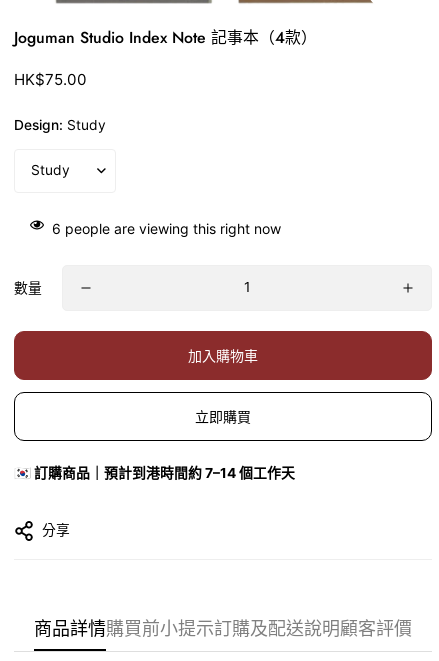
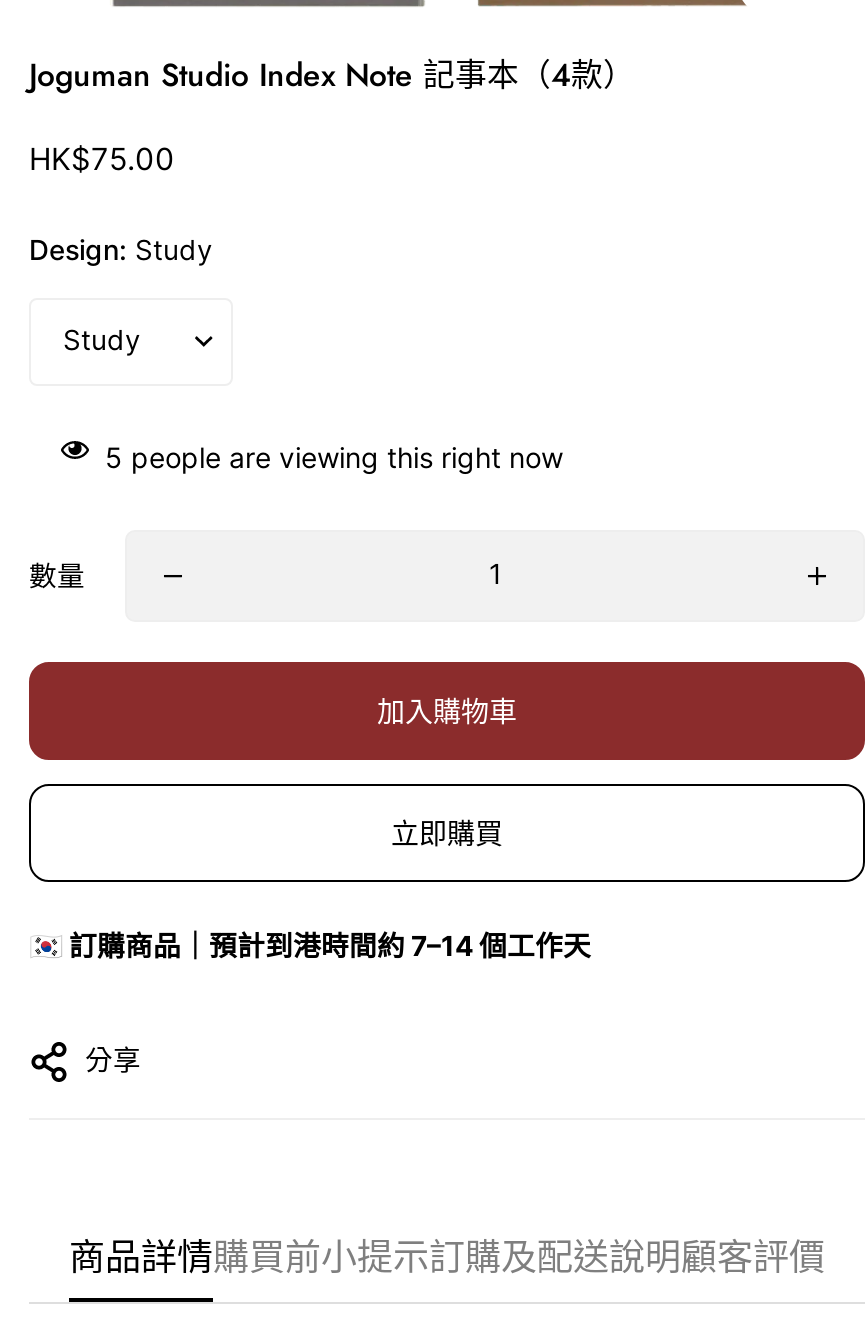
- 6 people are viewing this right now
+ 5 people are viewing this right now
